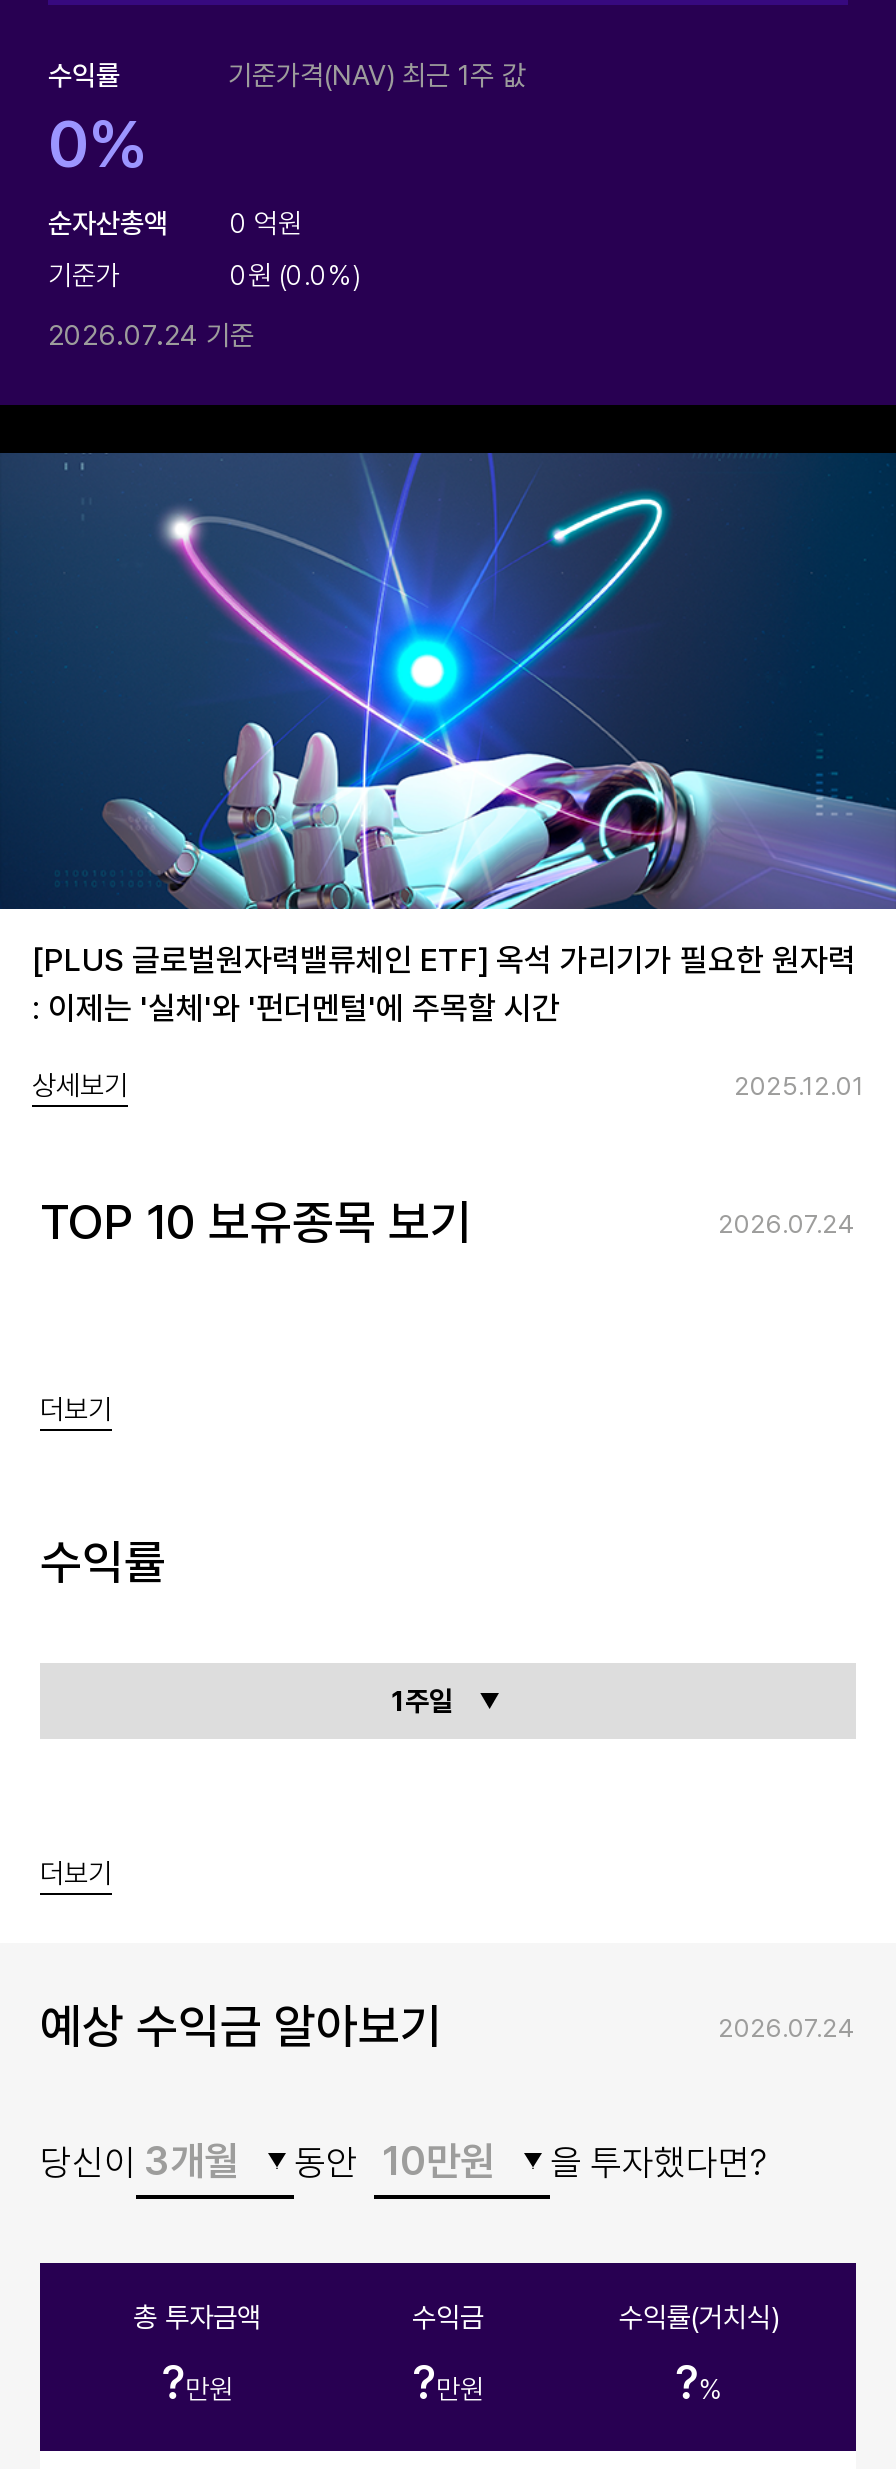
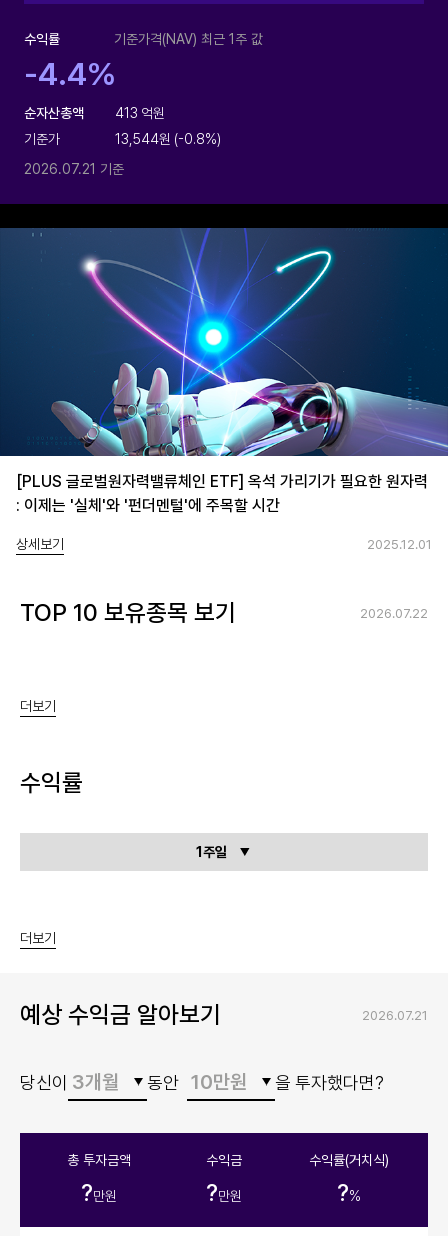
- 0%
+ -4.4%

- 순자산총액 0 억원
+ 순자산총액 413 억원

- 0원 (0.0%)
+ 13,544원 (-0.8%)

- 2026.07.24 기준
+ 2026.07.21 기준

- 2026.07.24
+ 2026.07.22

- 2026.07.24
+ 2026.07.21
